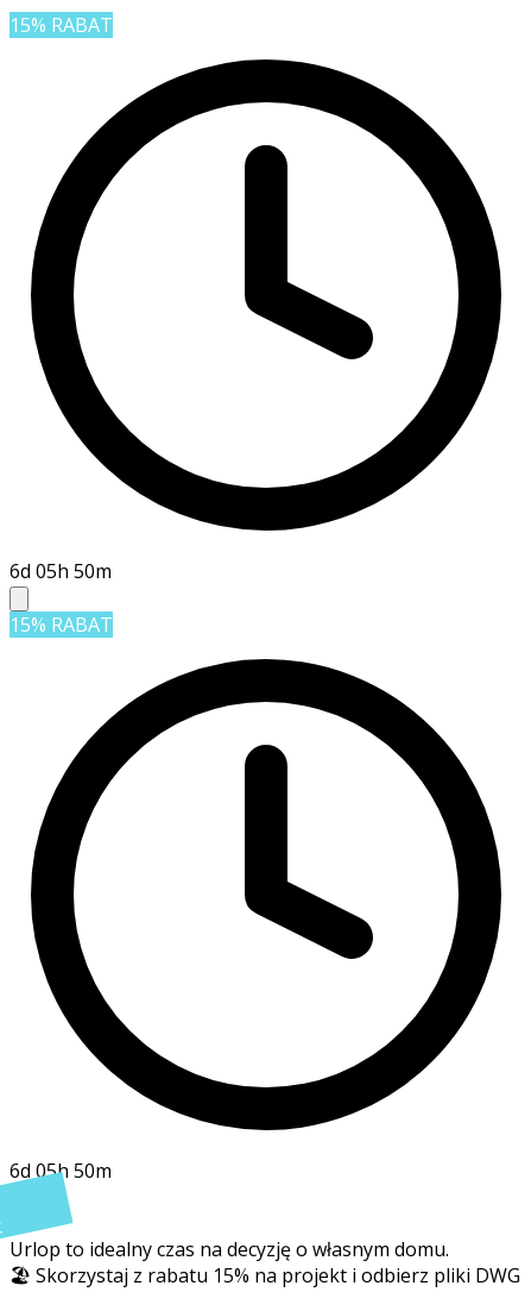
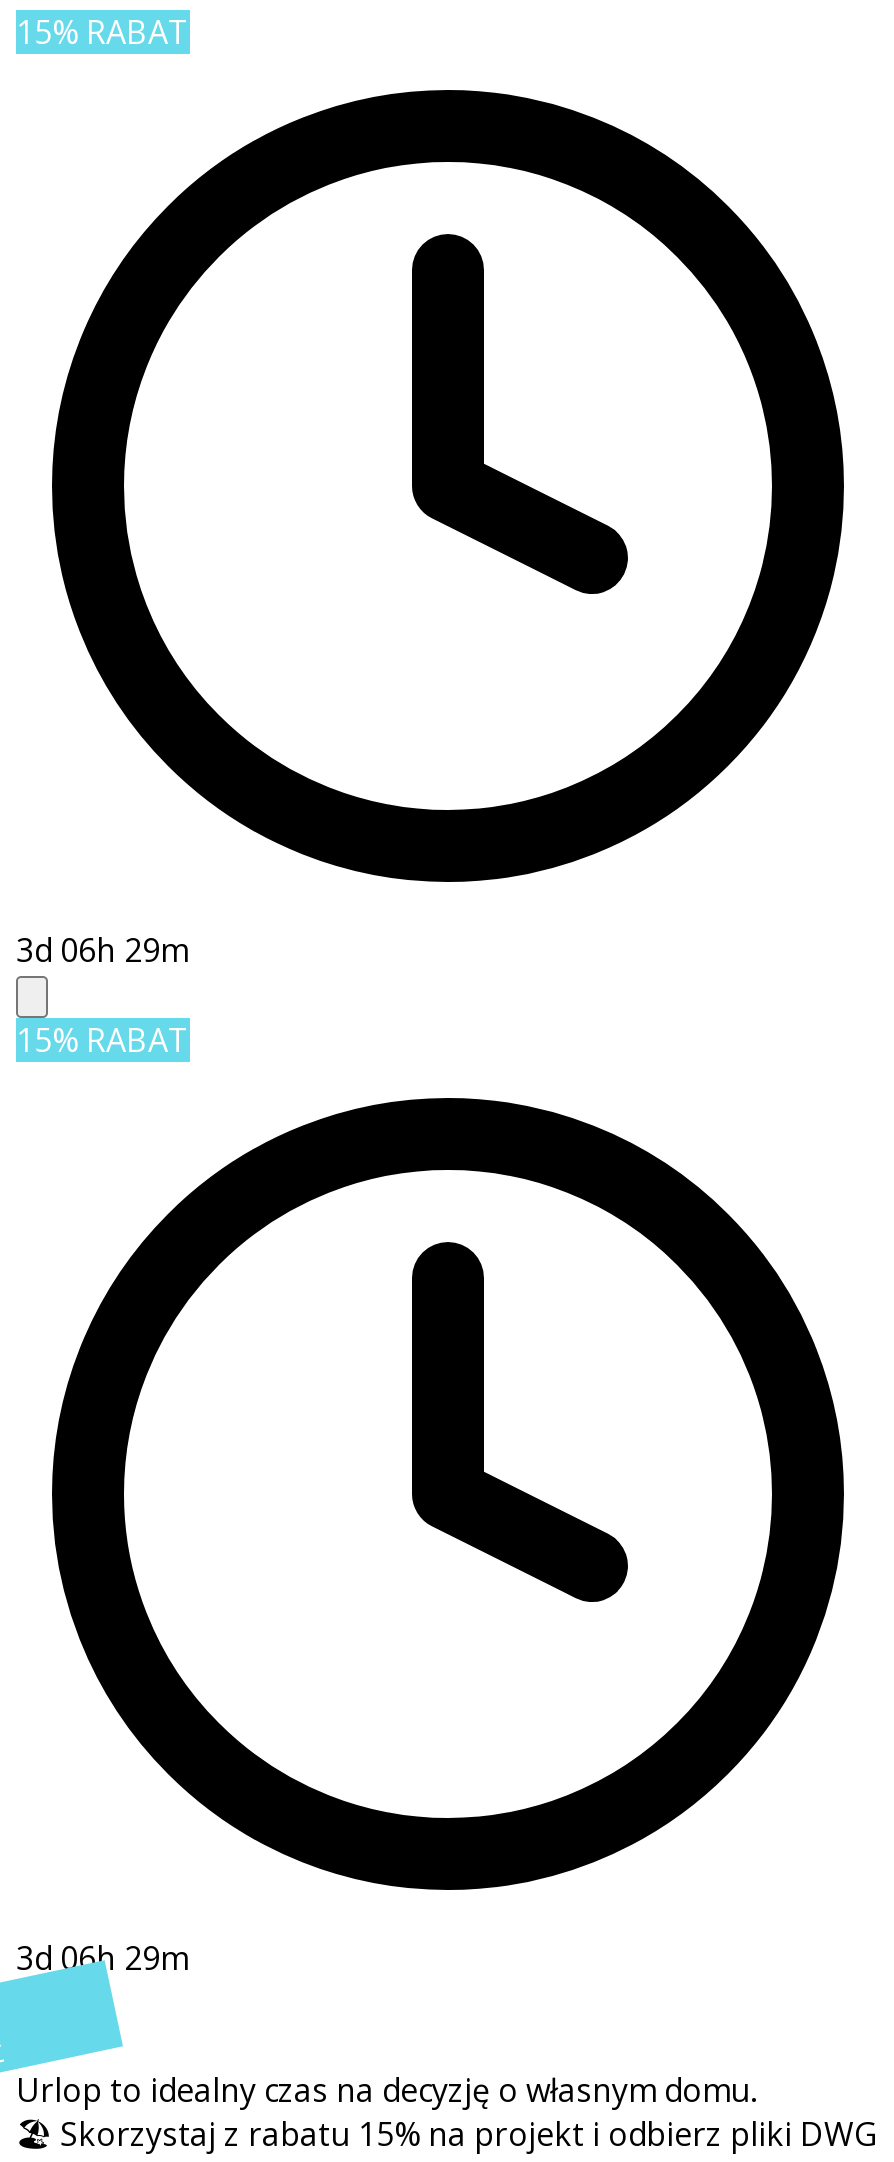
- 6d 05h 50m
+ 3d 06h 29m

- 6d 05h 50m
+ 3d 06h 29m
